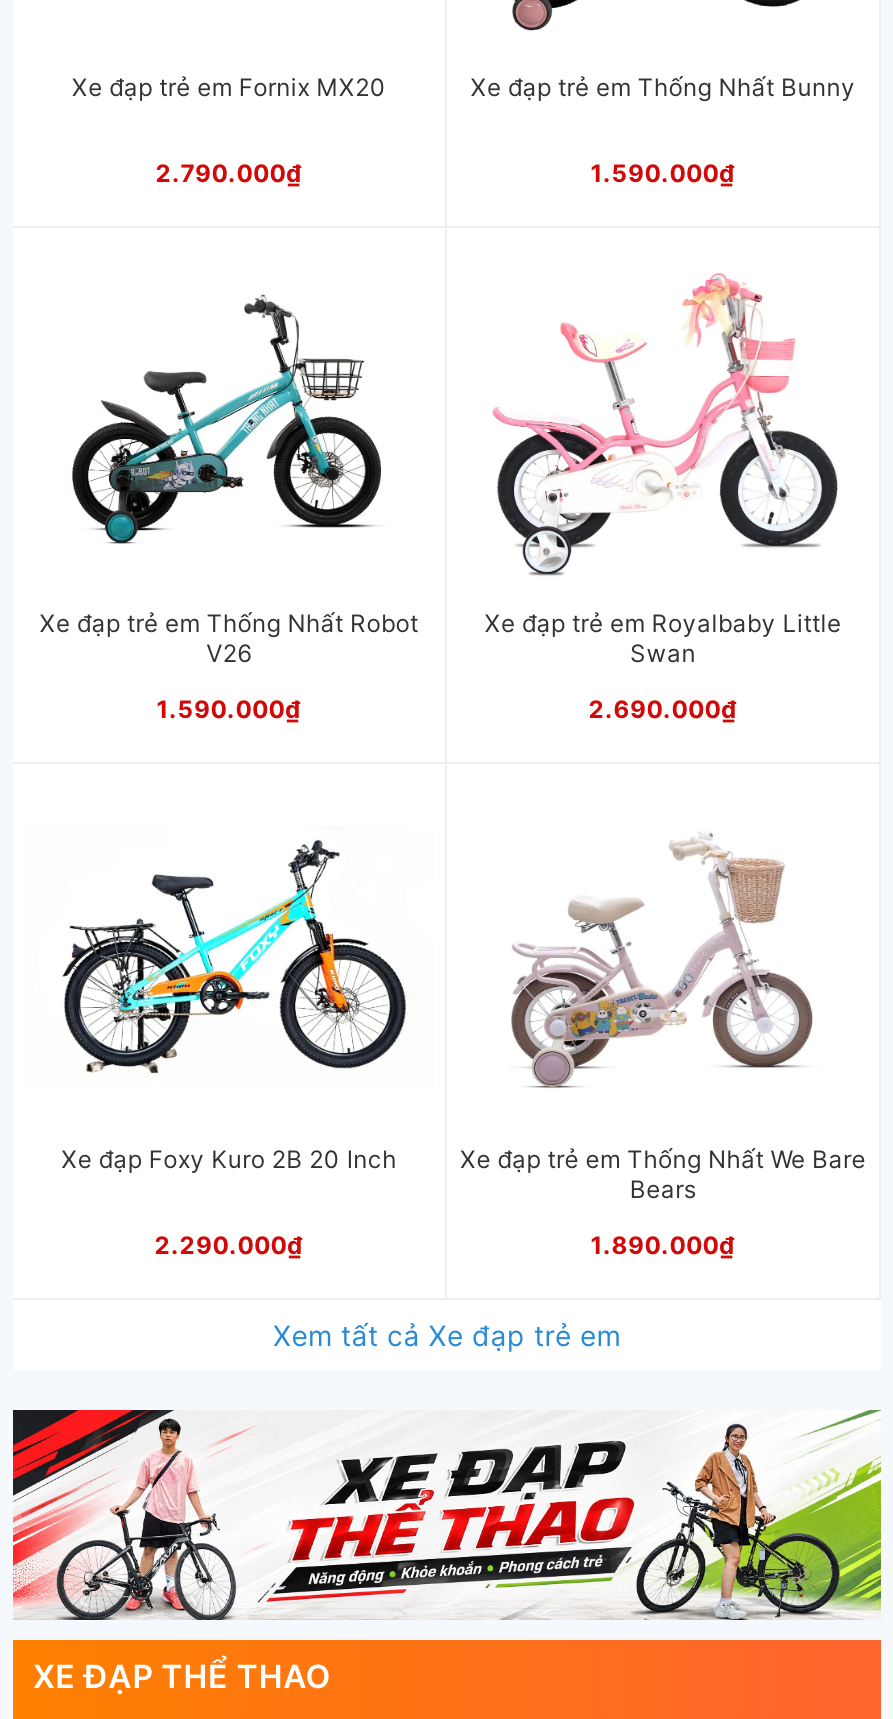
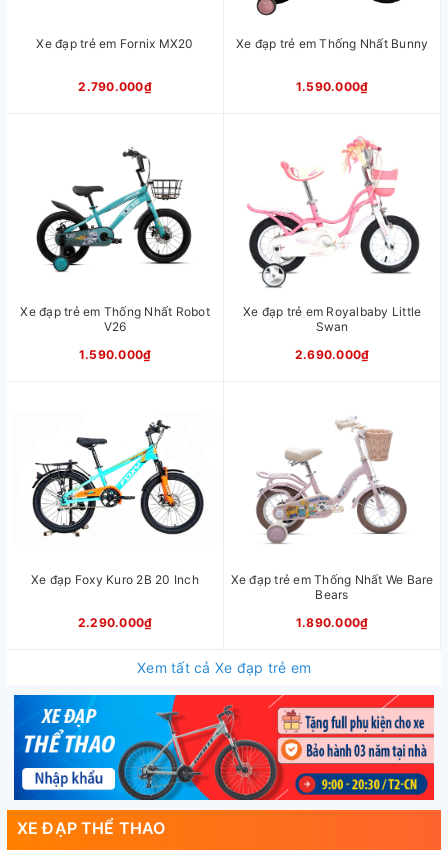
- [image]
+ [image]
